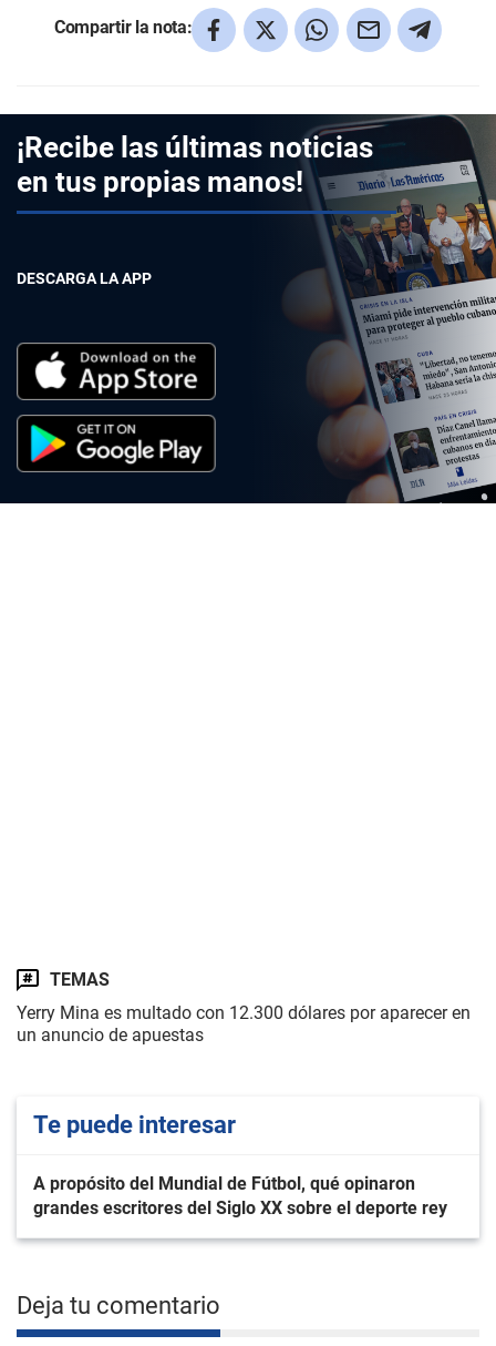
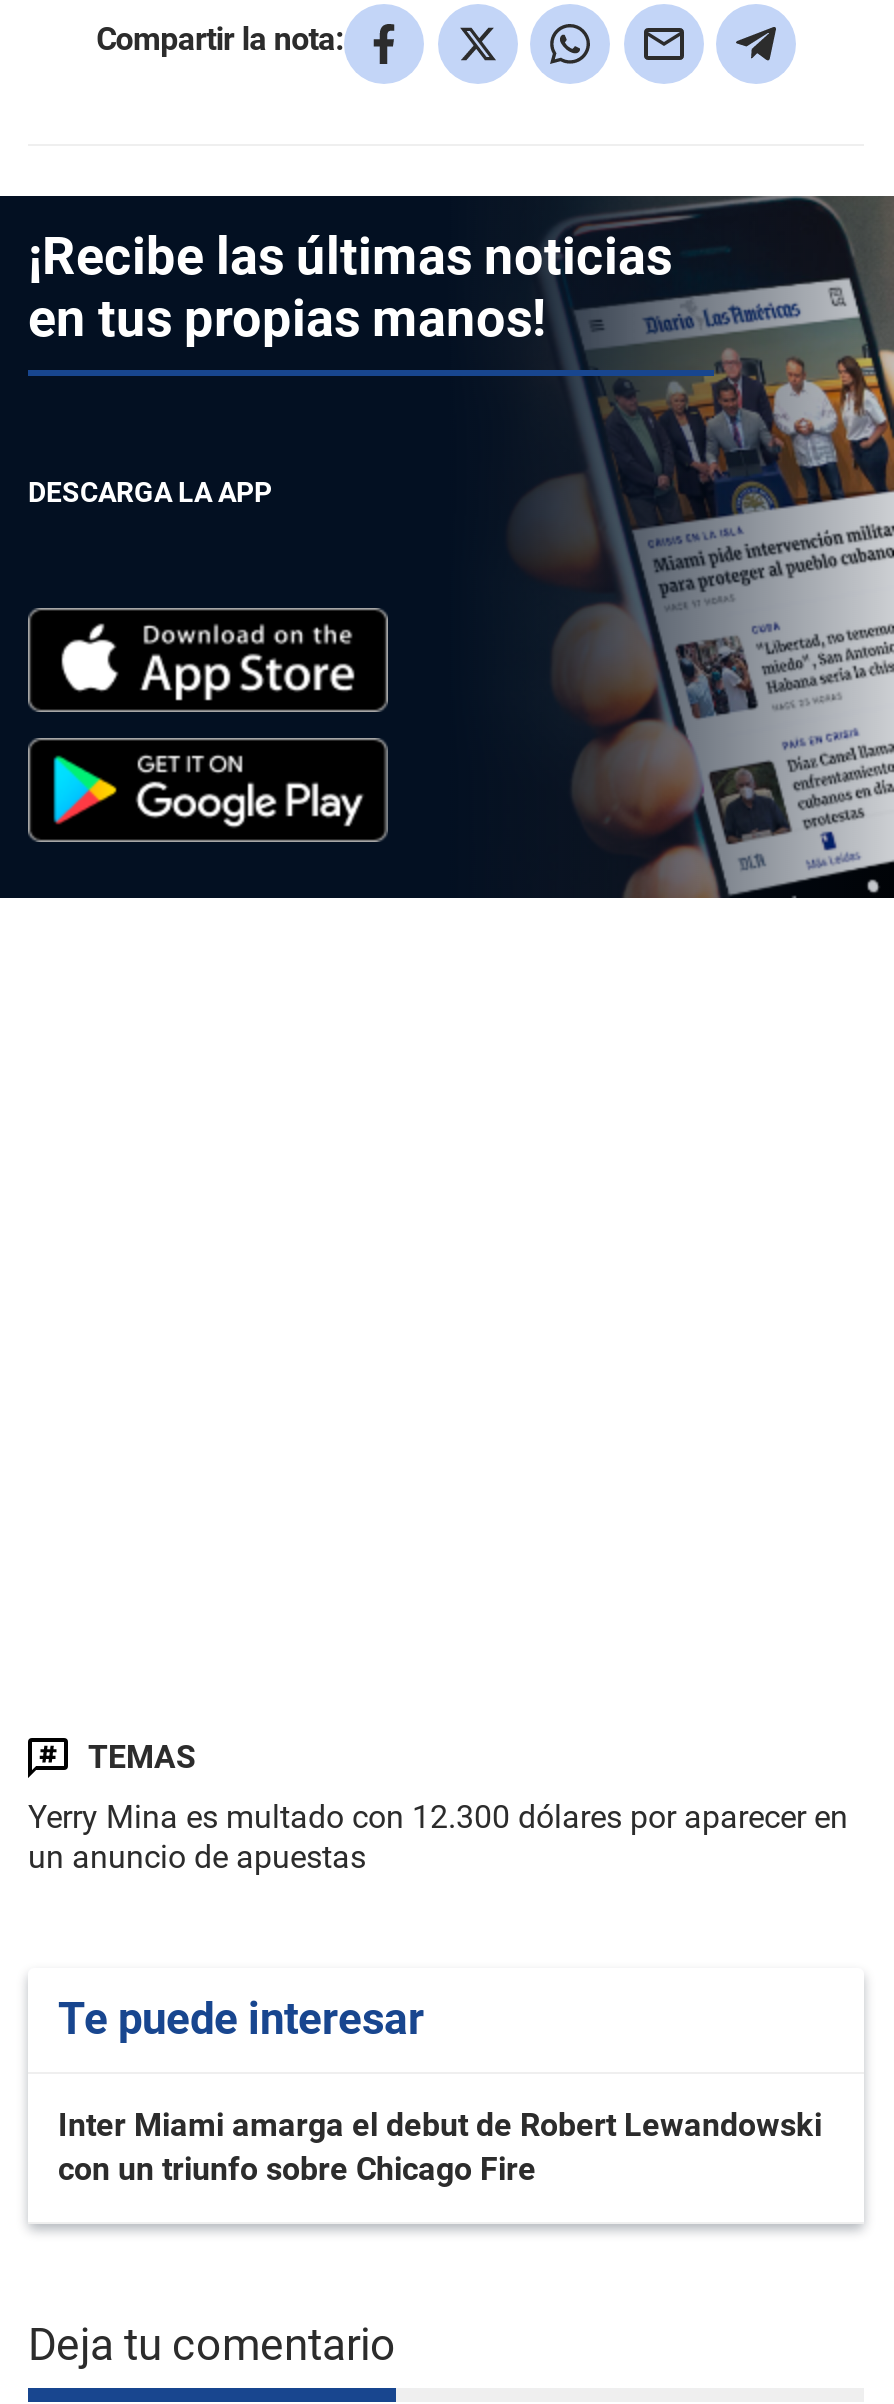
- A propósito del Mundial de Fútbol, qué opinaron
- grandes escritores del Siglo XX sobre el deporte rey
+ Inter Miami amarga el debut de Robert Lewandowski
+ con un triunfo sobre Chicago Fire
